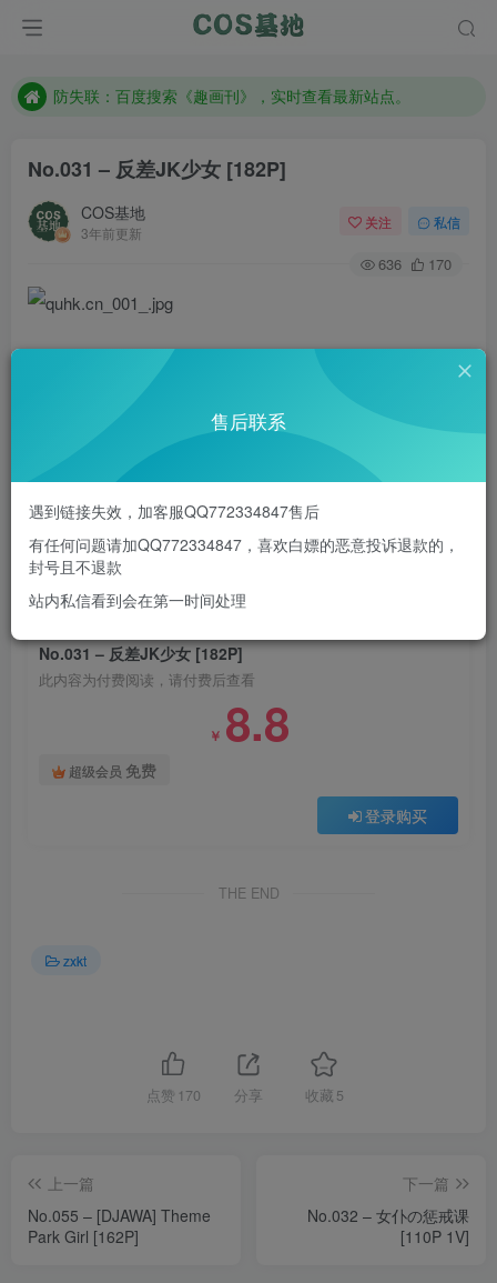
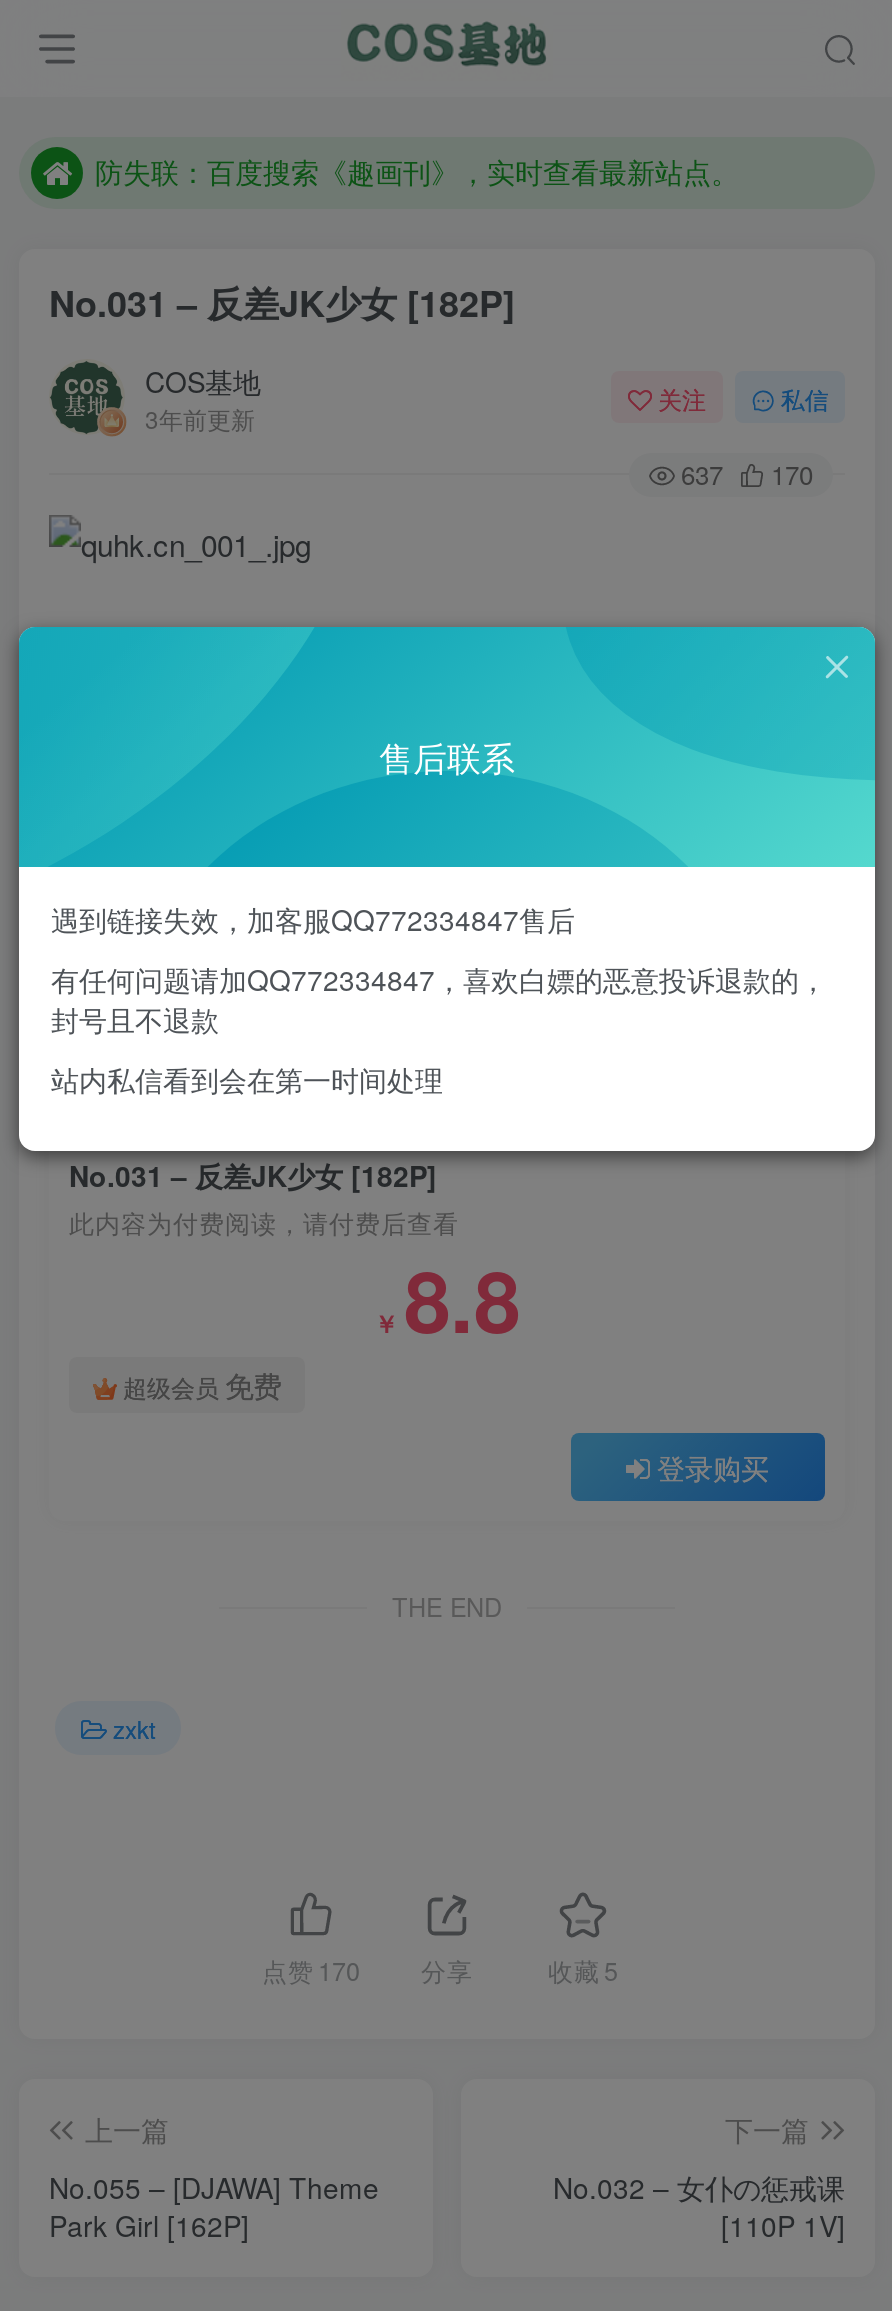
- 636 170
+ 637 170
